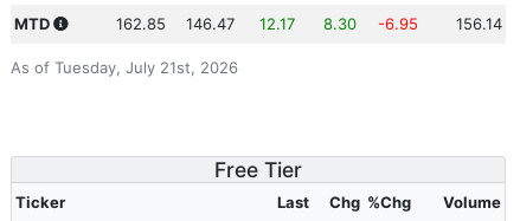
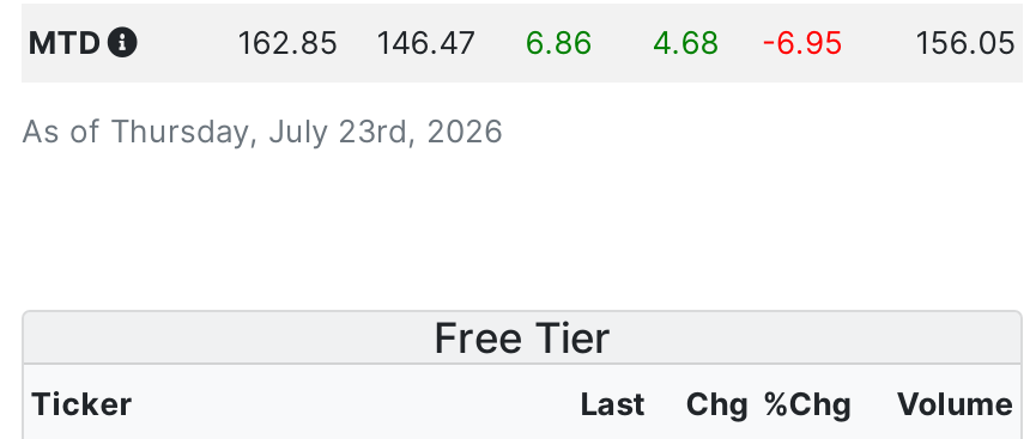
- 12.17
+ 6.86

- 8.30
+ 4.68

- 156.14
+ 156.05

- As of Tuesday, July 21st, 2026
+ As of Thursday, July 23rd, 2026
